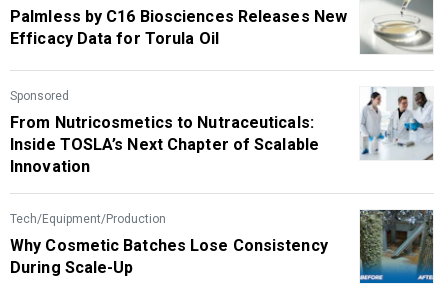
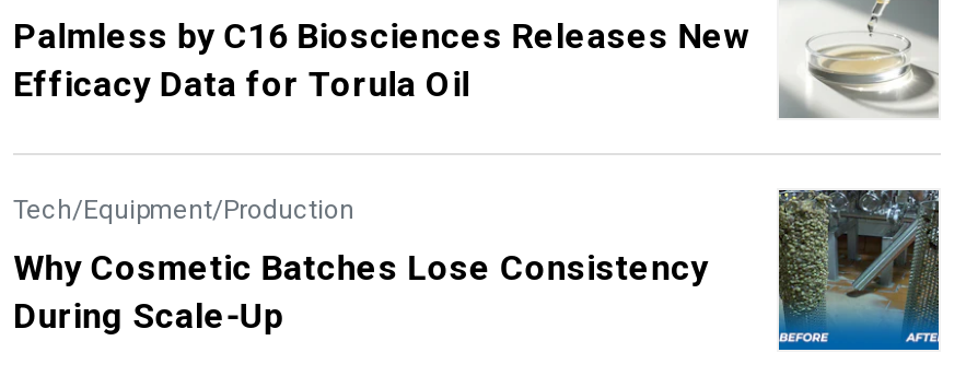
- Sponsored
- From Nutricosmetics to Nutraceuticals:
- Inside TOSLA’s Next Chapter of Scalable
- Innovation

- [image]
